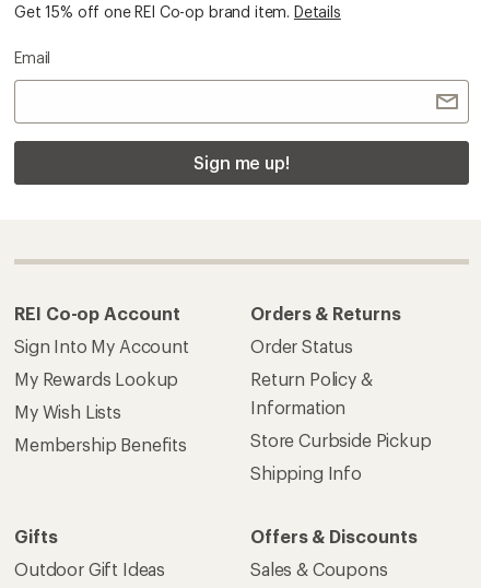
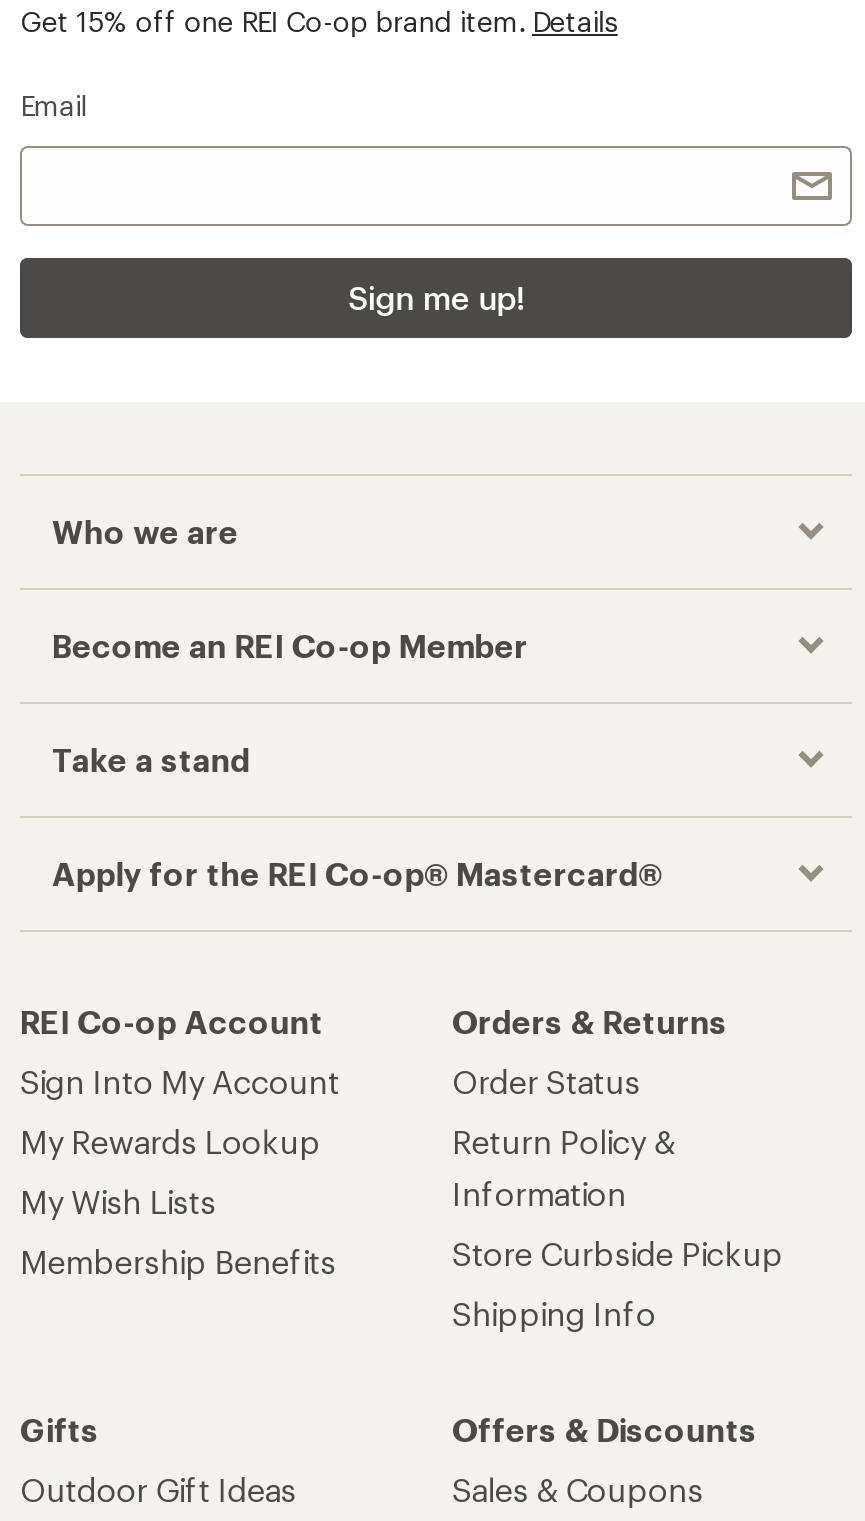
+ Who we are
+ Become an REI Co-op Member
+ Take a stand
+ Apply for the REI Co-op® Mastercard®
